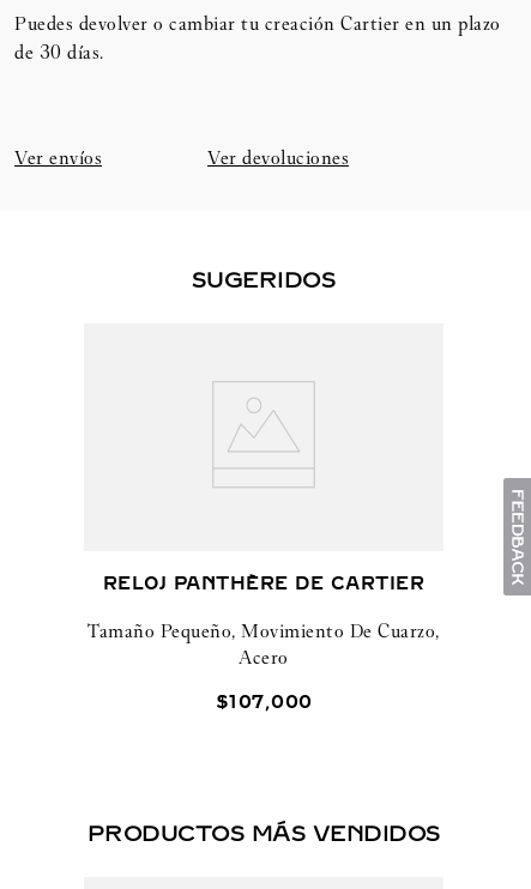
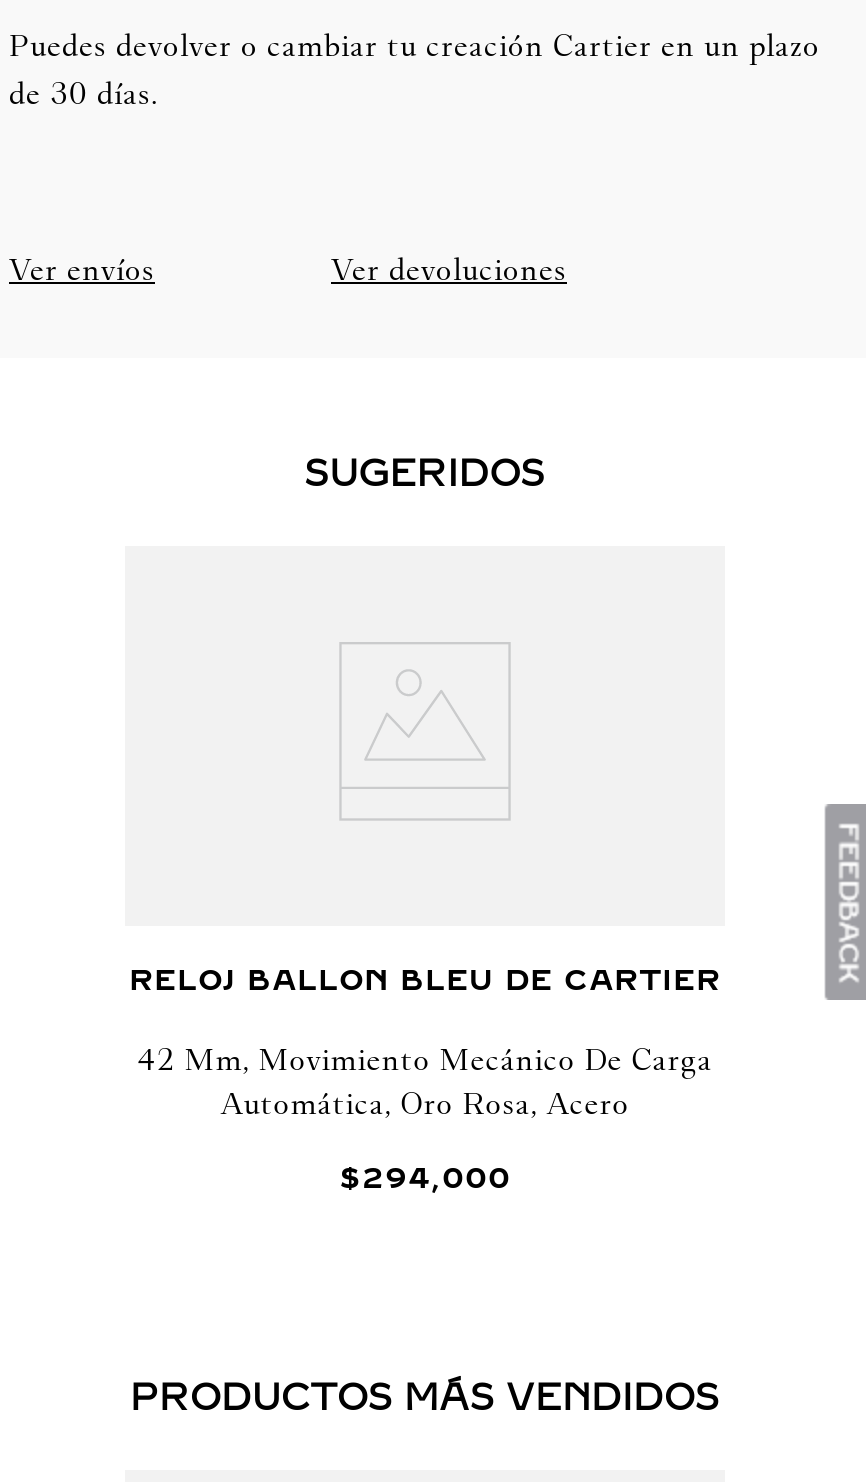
- RELOJ PANTHÈRE DE CARTIER
+ RELOJ BALLON BLEU DE CARTIER

- Tamaño Pequeño, Movimiento De Cuarzo,
- Acero
+ 42 Mm, Movimiento Mecánico De Carga
+ Automática, Oro Rosa, Acero

- $107, 000
+ $294, 000
